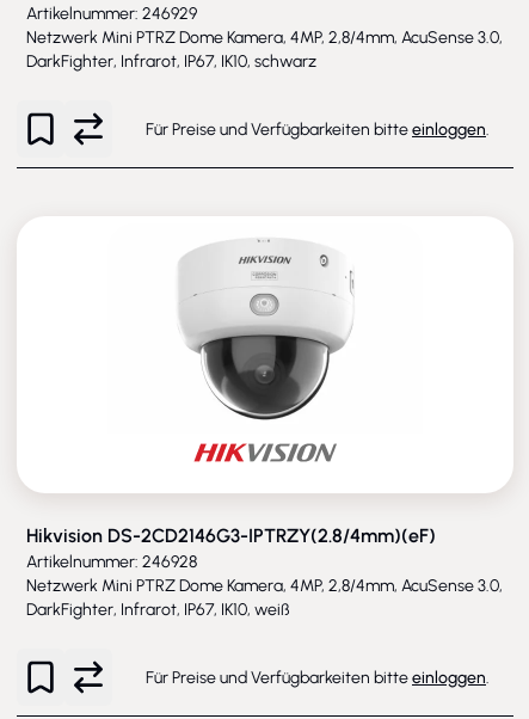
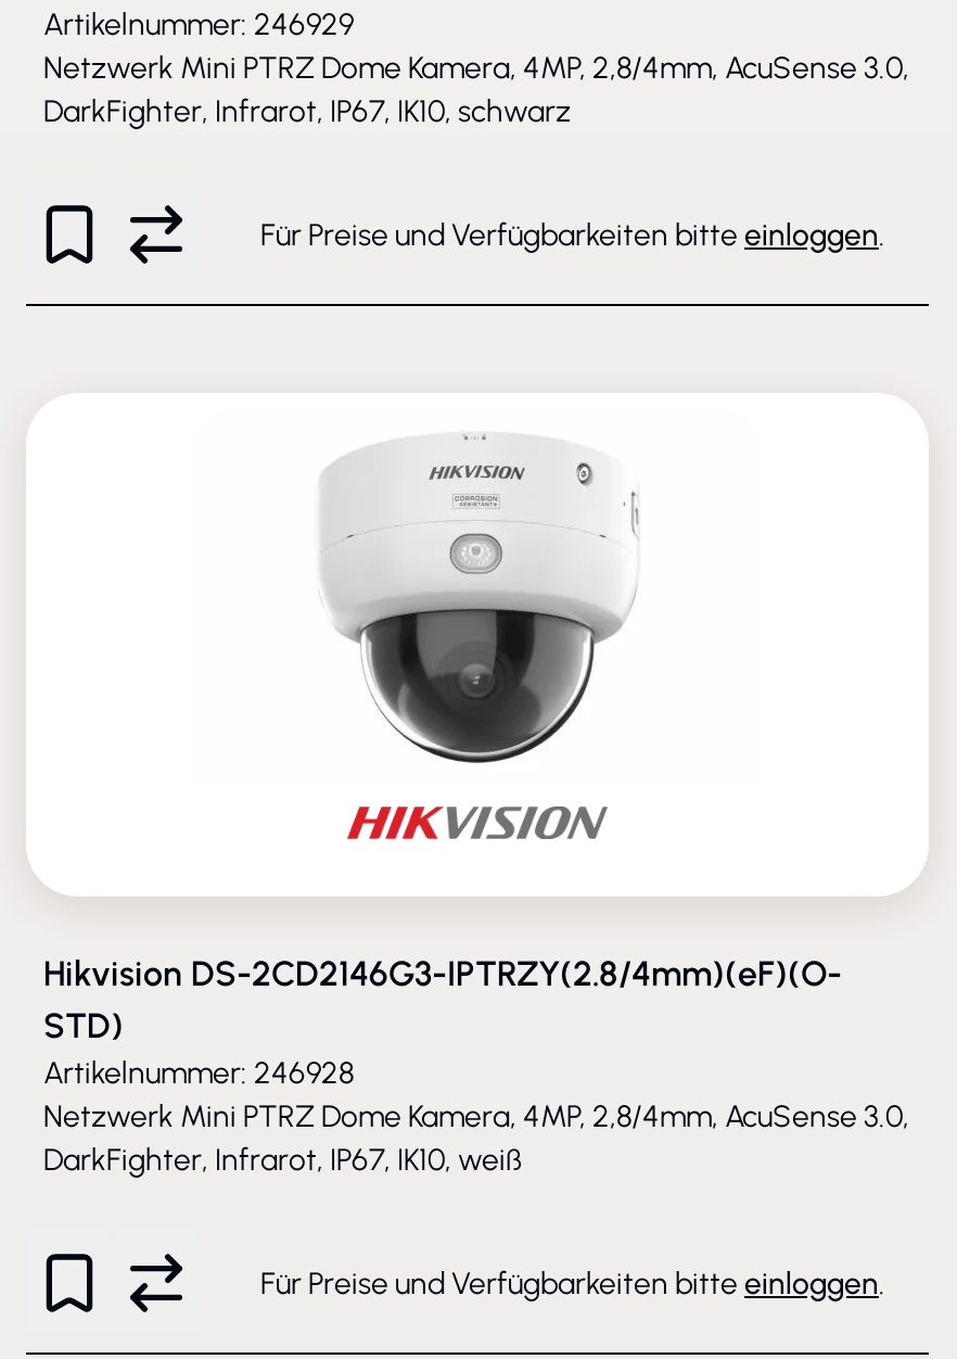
- Hikvision DS-2CD2146G3-IPTRZY(2.8/4mm)(eF)
+ Hikvision DS-2CD2146G3-IPTRZY(2.8/4mm)(eF)(O-
+ STD)
